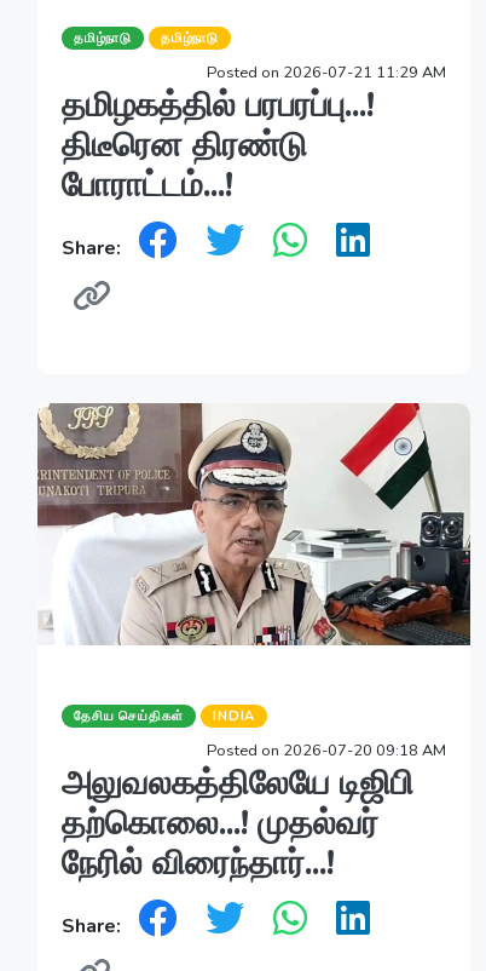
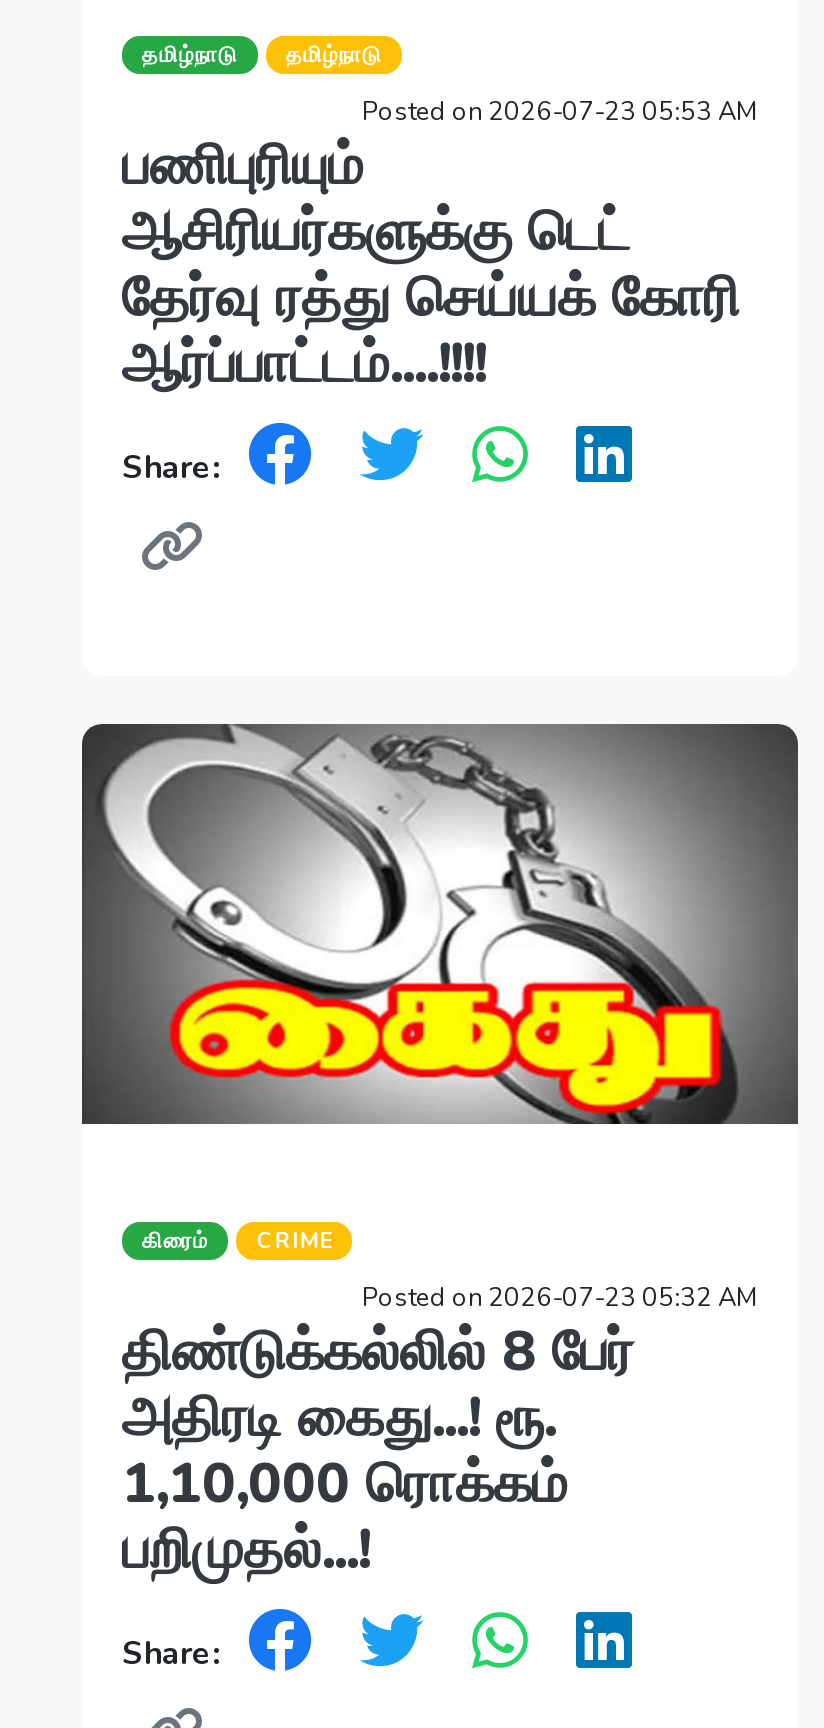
- Posted on 2026-07-21 11:29 AM
- தமிழகத்தில் பரபரப்பு...!
- திடீரென திரண்டு
- போராட்டம்...!
+ Posted on 2026-07-23 05:53 AM
+ பணிபுரியும்
+ ஆசிரியர்களுக்கு டெட்
+ தேர்வு ரத்து செய்யக் கோரி
+ ஆர்ப்பாட்டம்....!!!!

- [image]
+ [image]

- தேசிய செய்திகள்
- INDIA
+ கிரைம்
+ CRIME

- Posted on 2026-07-20 09:18 AM
- அலுவலகத்திலேயே டிஜிபி
- தற்கொலை...! முதல்வர்
- நேரில் விரைந்தார்...!
+ Posted on 2026-07-23 05:32 AM
+ திண்டுக்கல்லில் 8 பேர்
+ அதிரடி கைது...! ரூ.
+ 1,10,000 ரொக்கம்
+ பறிமுதல்...!
